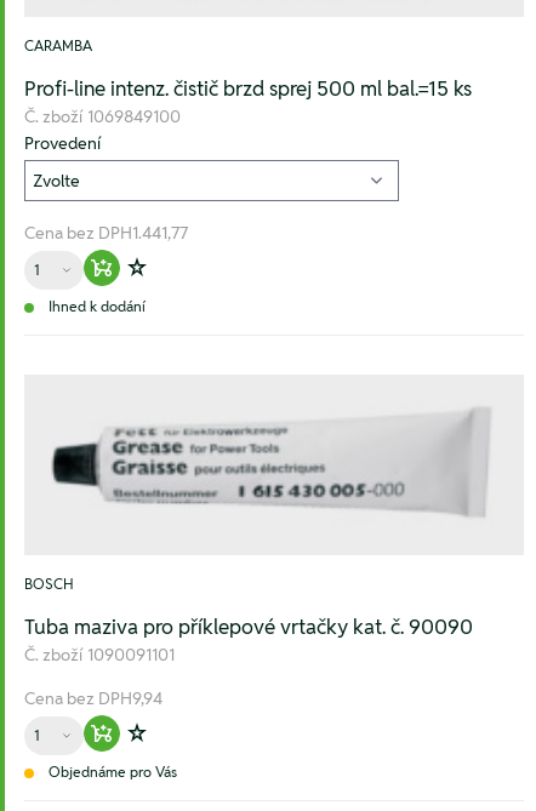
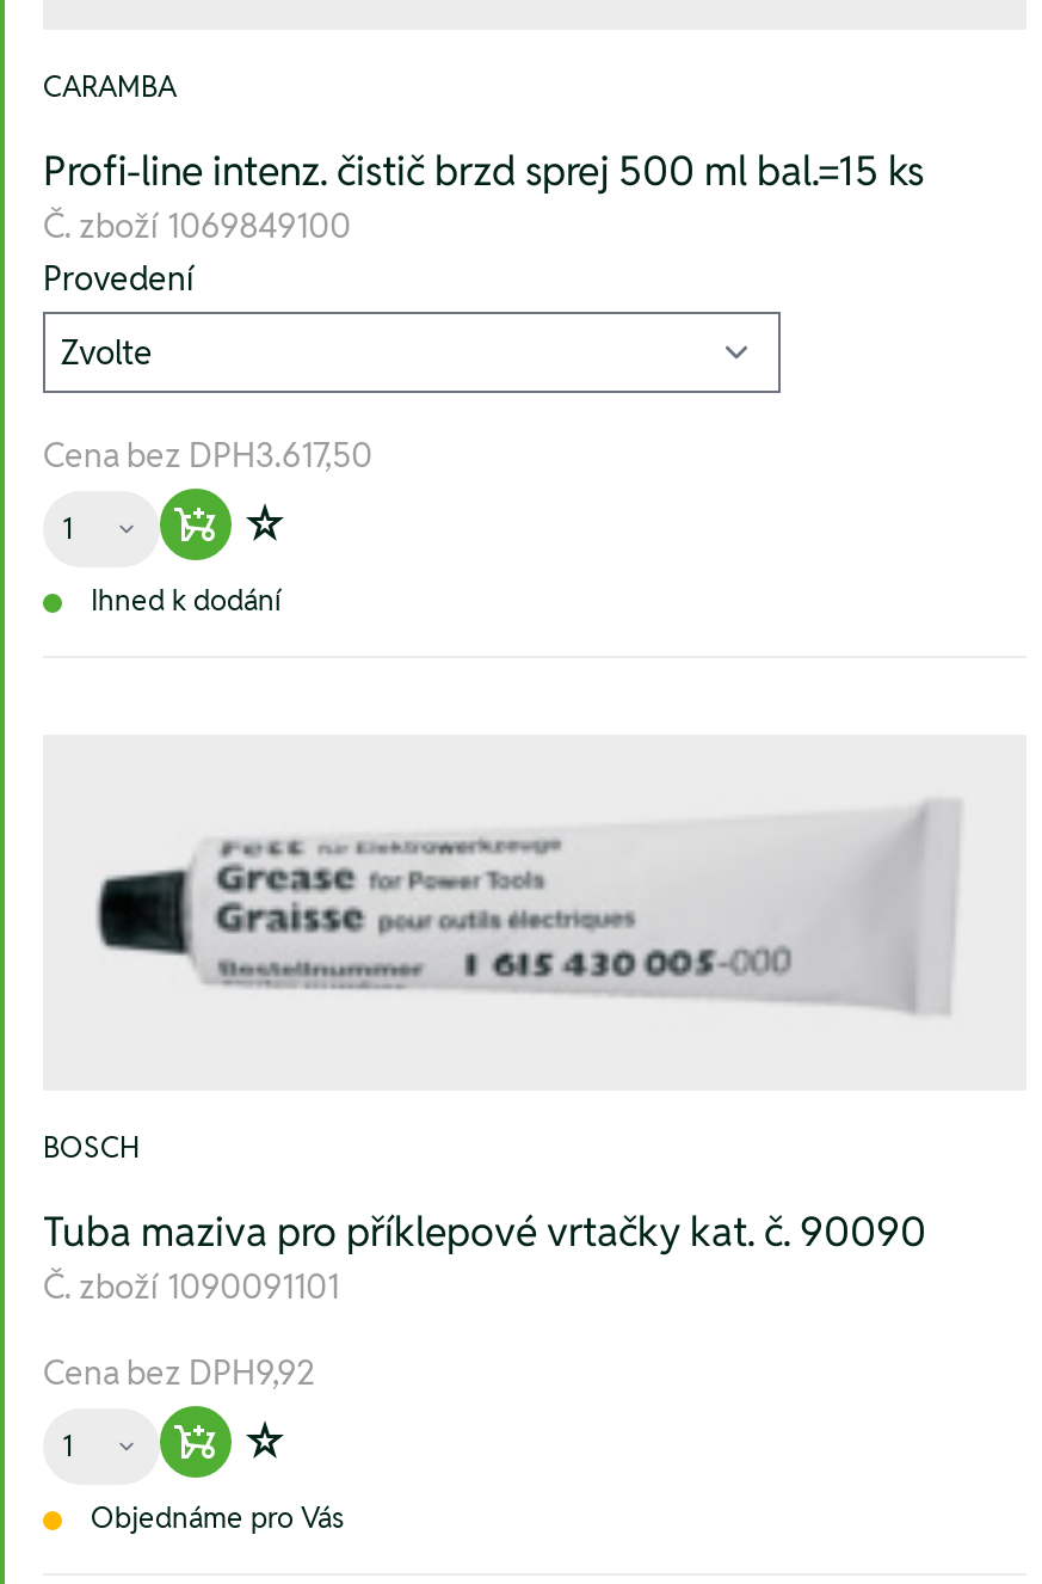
- Cena bez DPH1.441,77
+ Cena bez DPH3.617,50

- Cena bez DPH9,94
+ Cena bez DPH9,92
